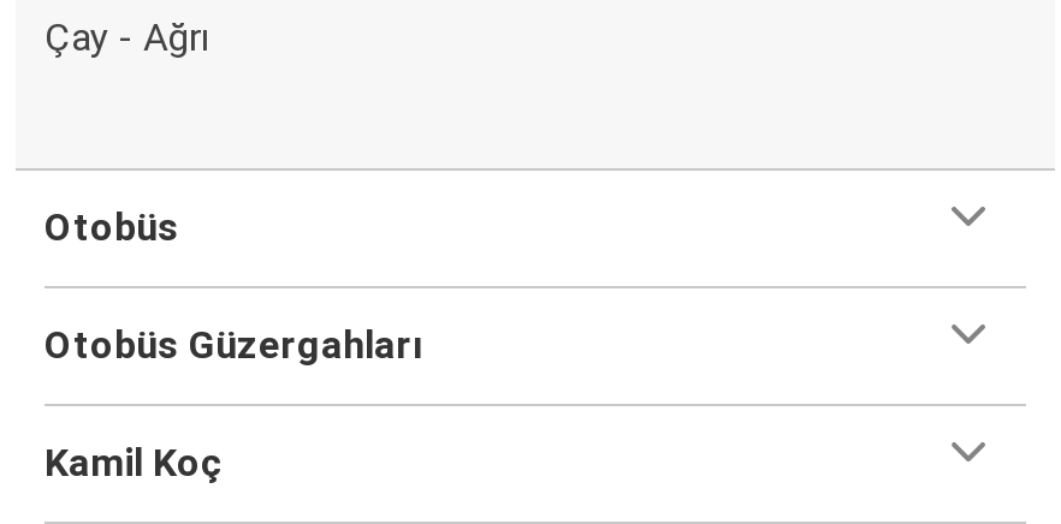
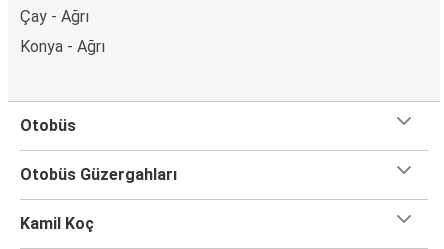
+ Konya - Ağrı
